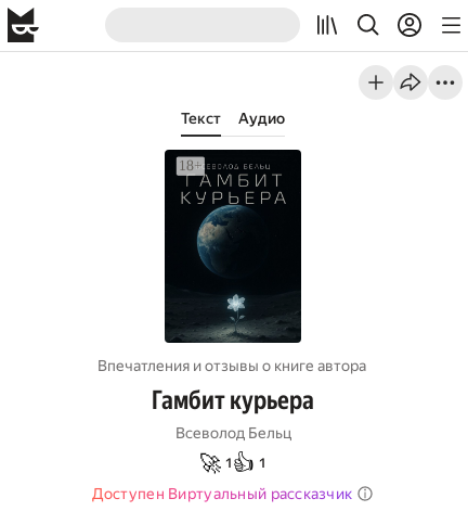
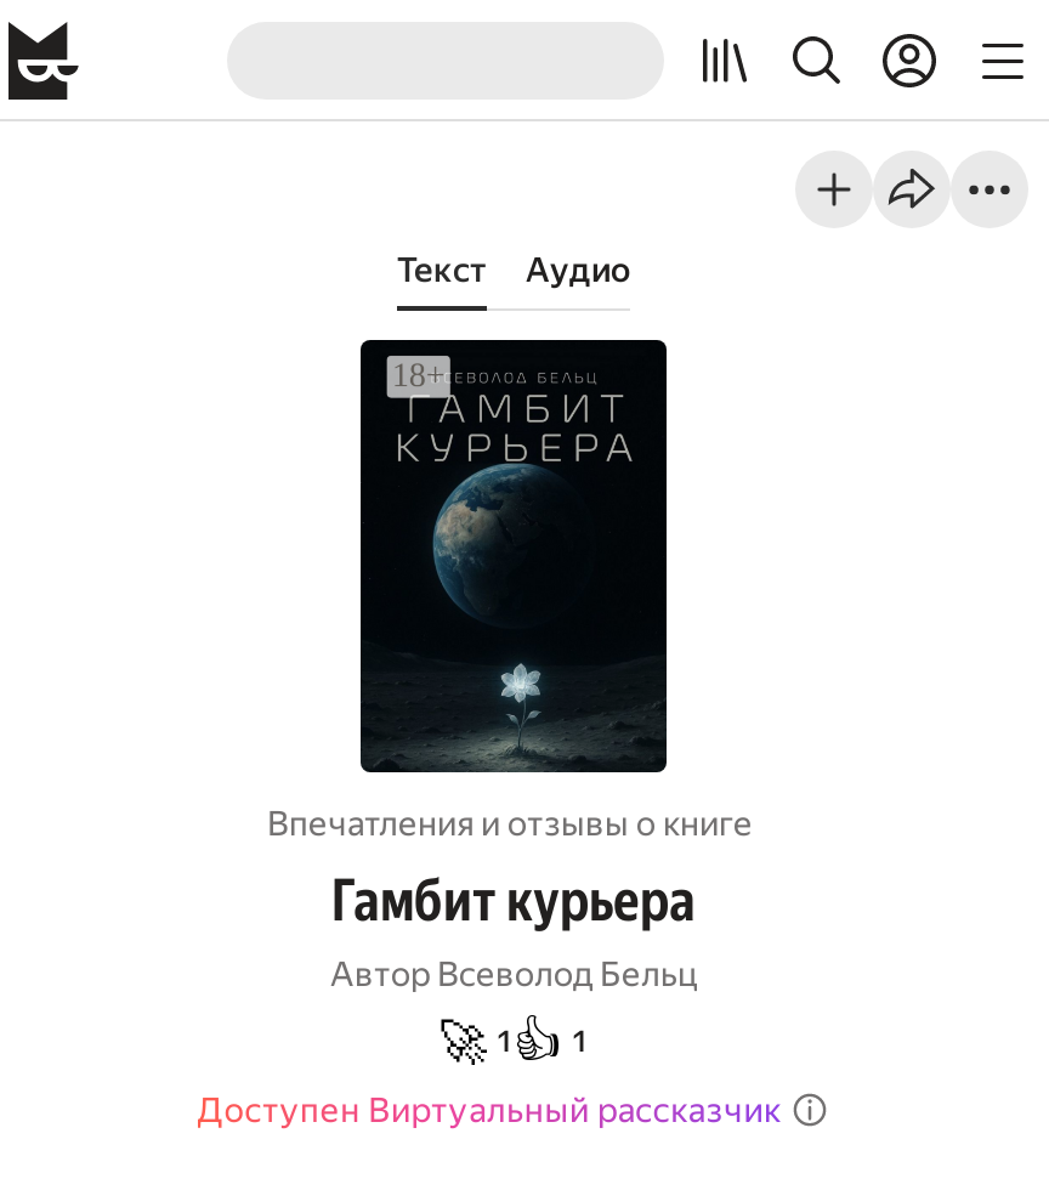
- Впечатления и отзывы о книге автора
+ Впечатления и отзывы о книге

- Всеволод Бельц
+ Автор Всеволод Бельц
